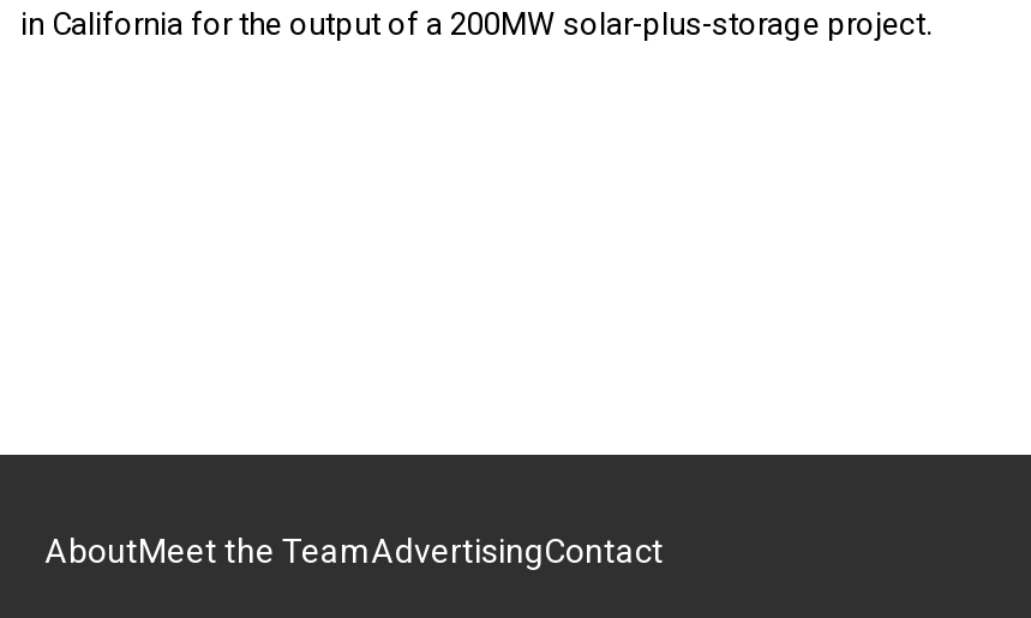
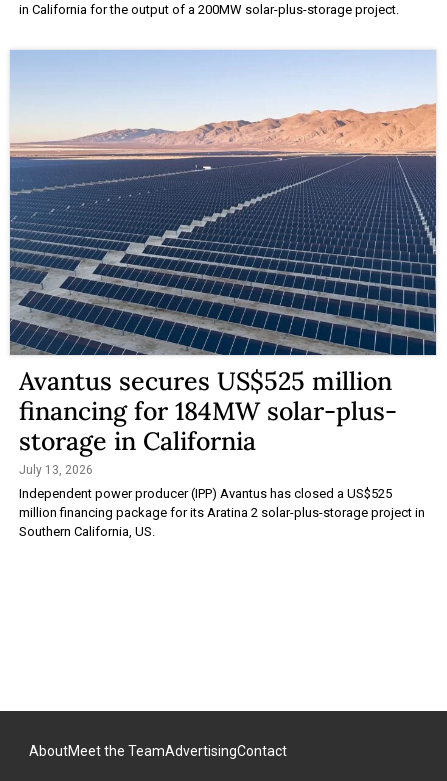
+ [image]
+ Avantus secures US$525 million
+ financing for 184MW solar-plus-
+ storage in California
+ July 13, 2026
+ Independent power producer (IPP) Avantus has closed a US$525
+ million financing package for its Aratina 2 solar-plus-storage project in
+ Southern California, US.
